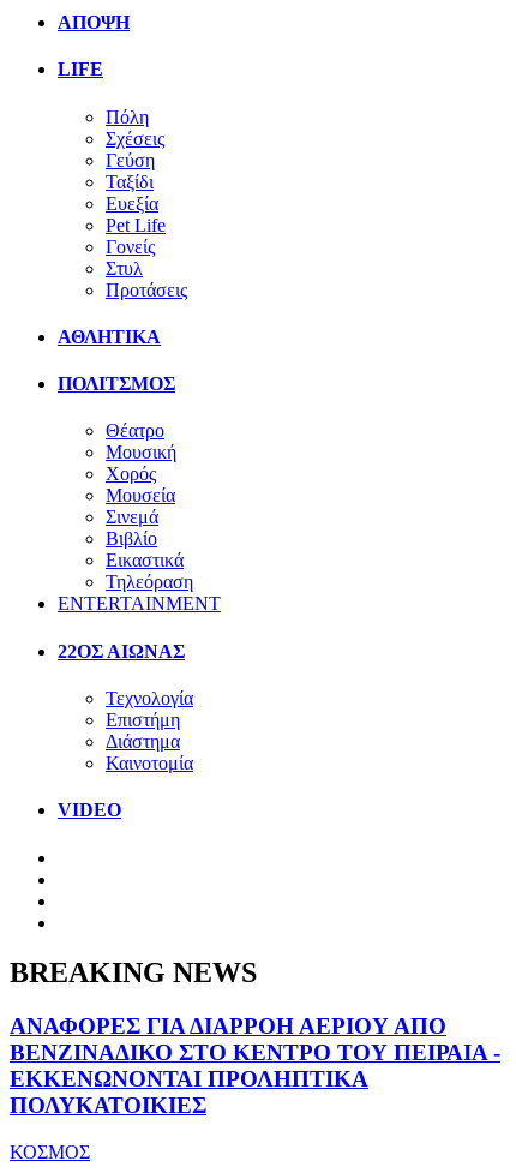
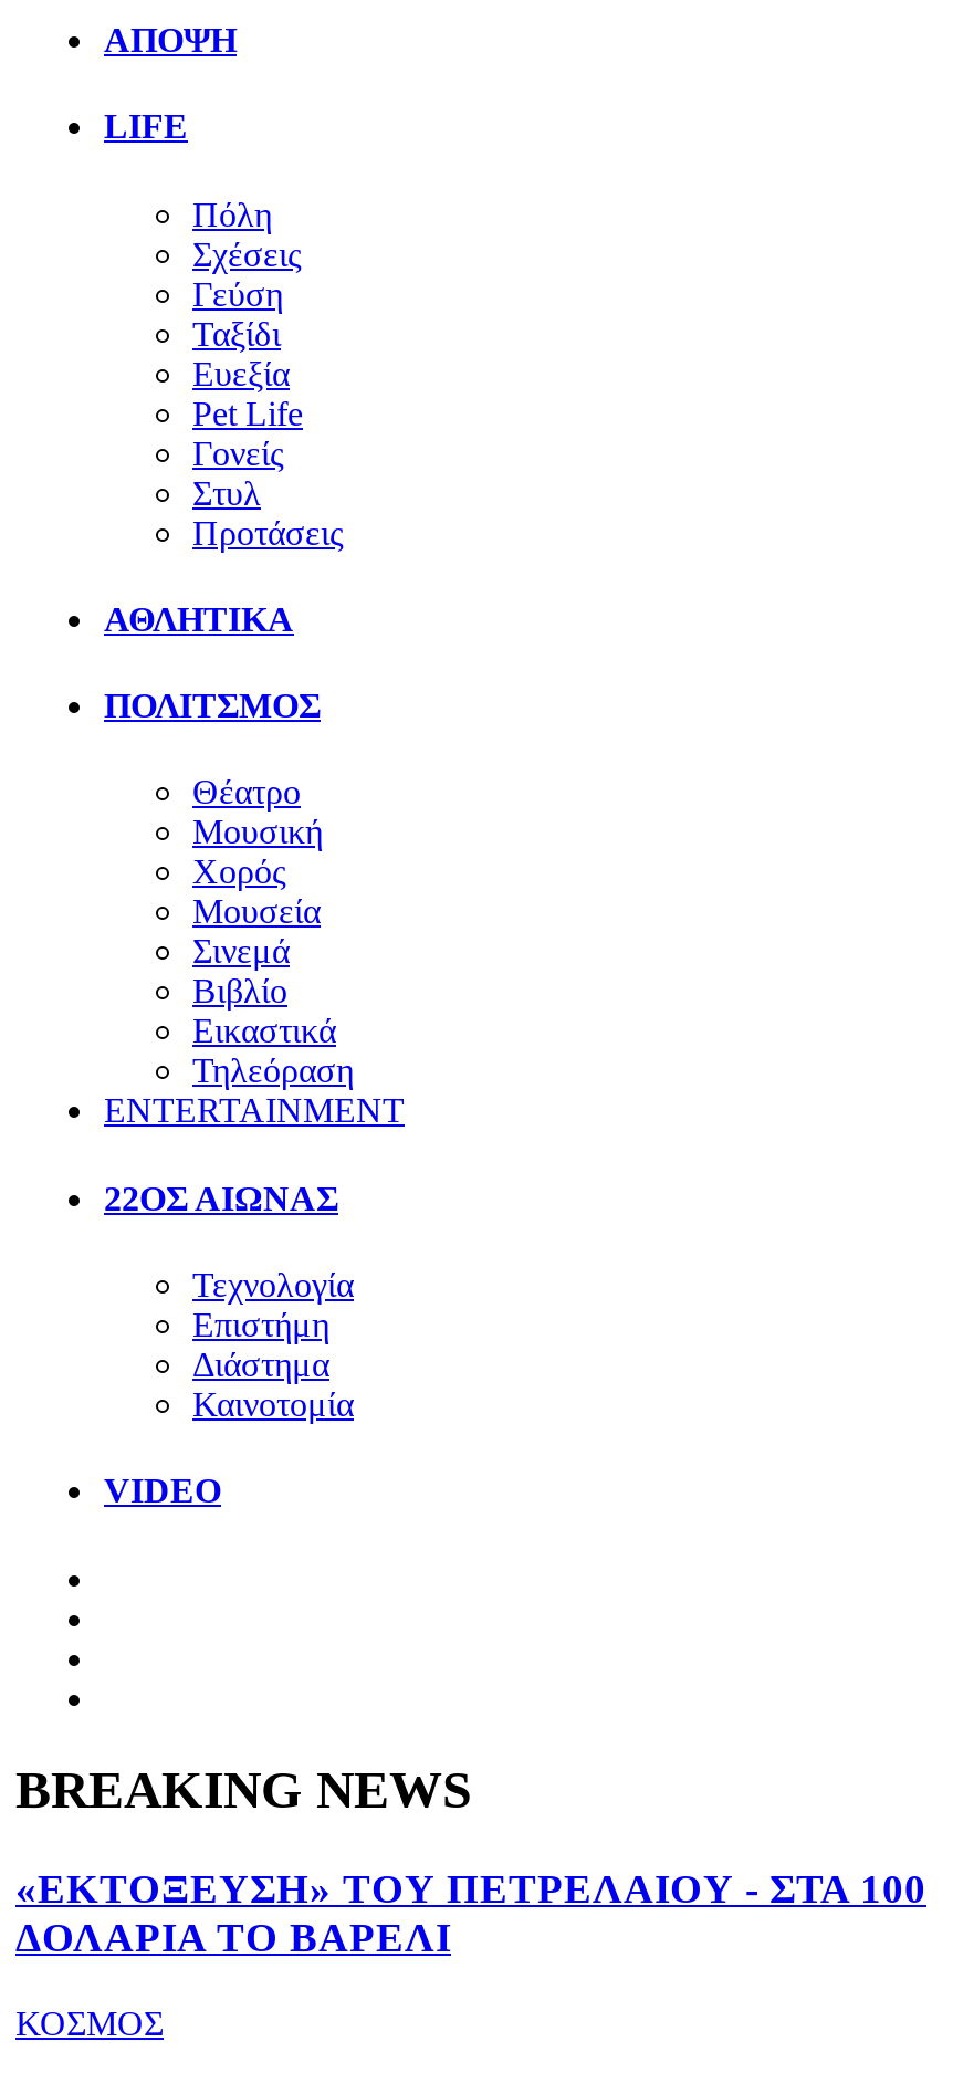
- ΑΝΑΦΟΡΕΣ ΓΙΑ ΔΙΑΡΡΟΗ ΑΕΡΙΟΥ ΑΠΟ
- ΒΕΝΖΙΝΑΔΙΚΟ ΣΤΟ ΚΕΝΤΡΟ ΤΟΥ ΠΕΙΡΑΙΑ -
- ΕΚΚΕΝΩΝΟΝΤΑΙ ΠΡΟΛΗΠΤΙΚΑ
- ΠΟΛΥΚΑΤΟΙΚΙΕΣ
+ «ΕΚΤΟΞΕΥΣΗ» ΤΟΥ ΠΕΤΡΕΛΑΙΟΥ - ΣΤΑ 100
+ ΔΟΛΑΡΙΑ ΤΟ ΒΑΡΕΛΙ
